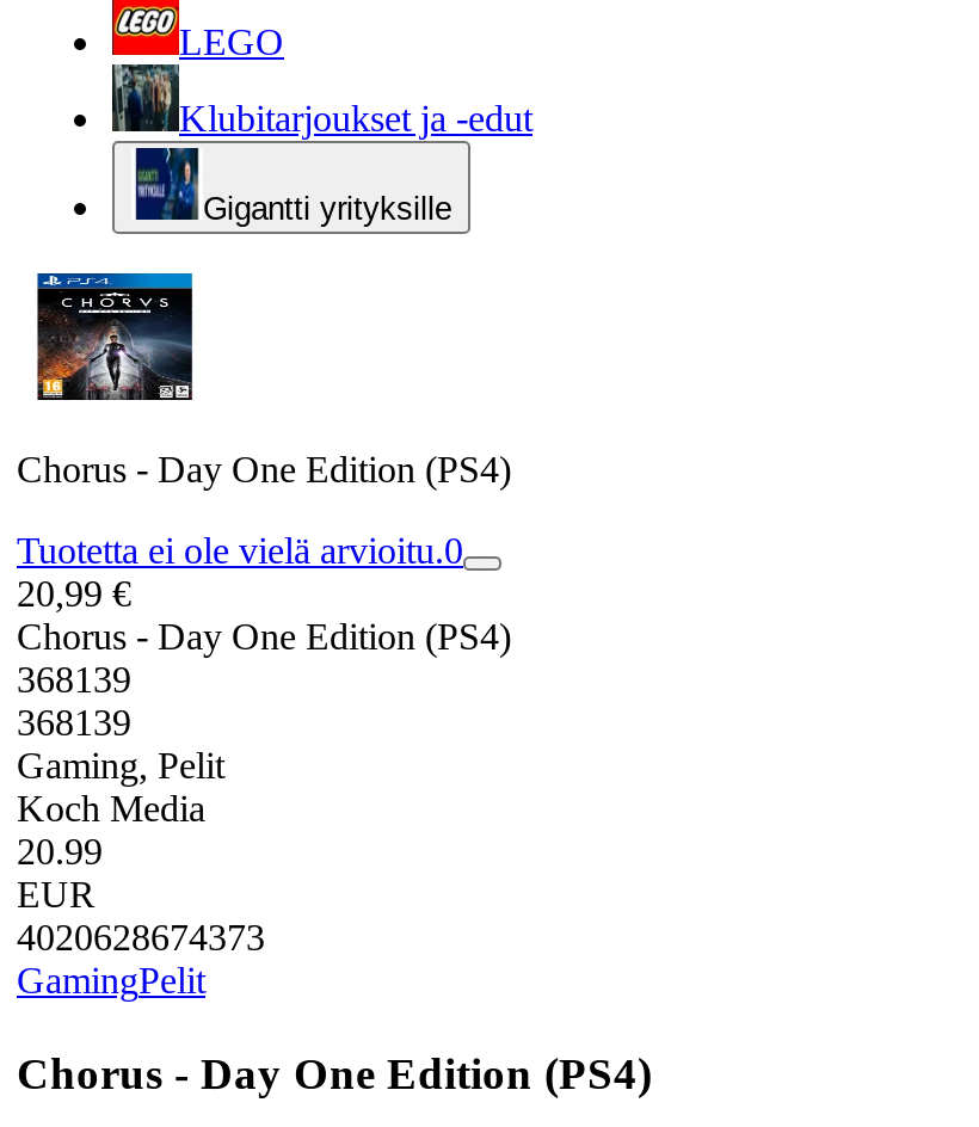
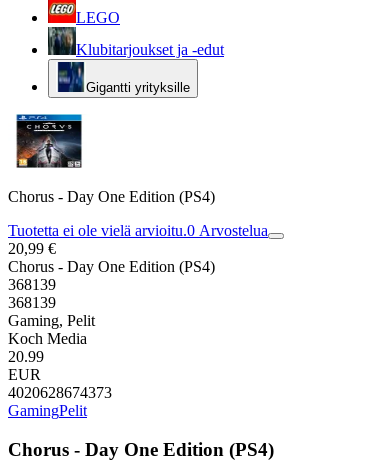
- Tuotetta ei ole vielä arvioitu.0
+ Tuotetta ei ole vielä arvioitu.0 Arvostelua
